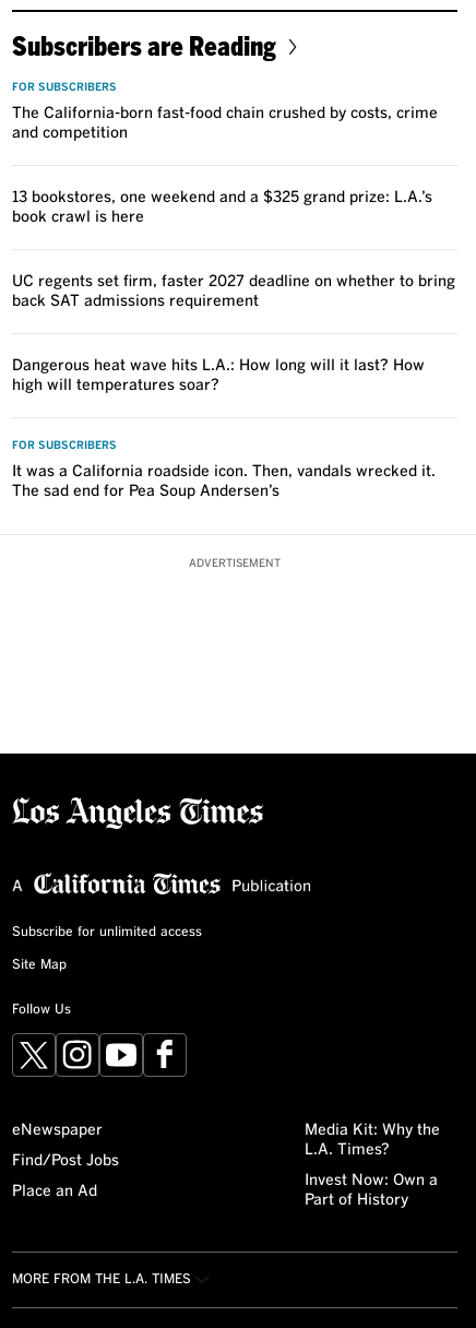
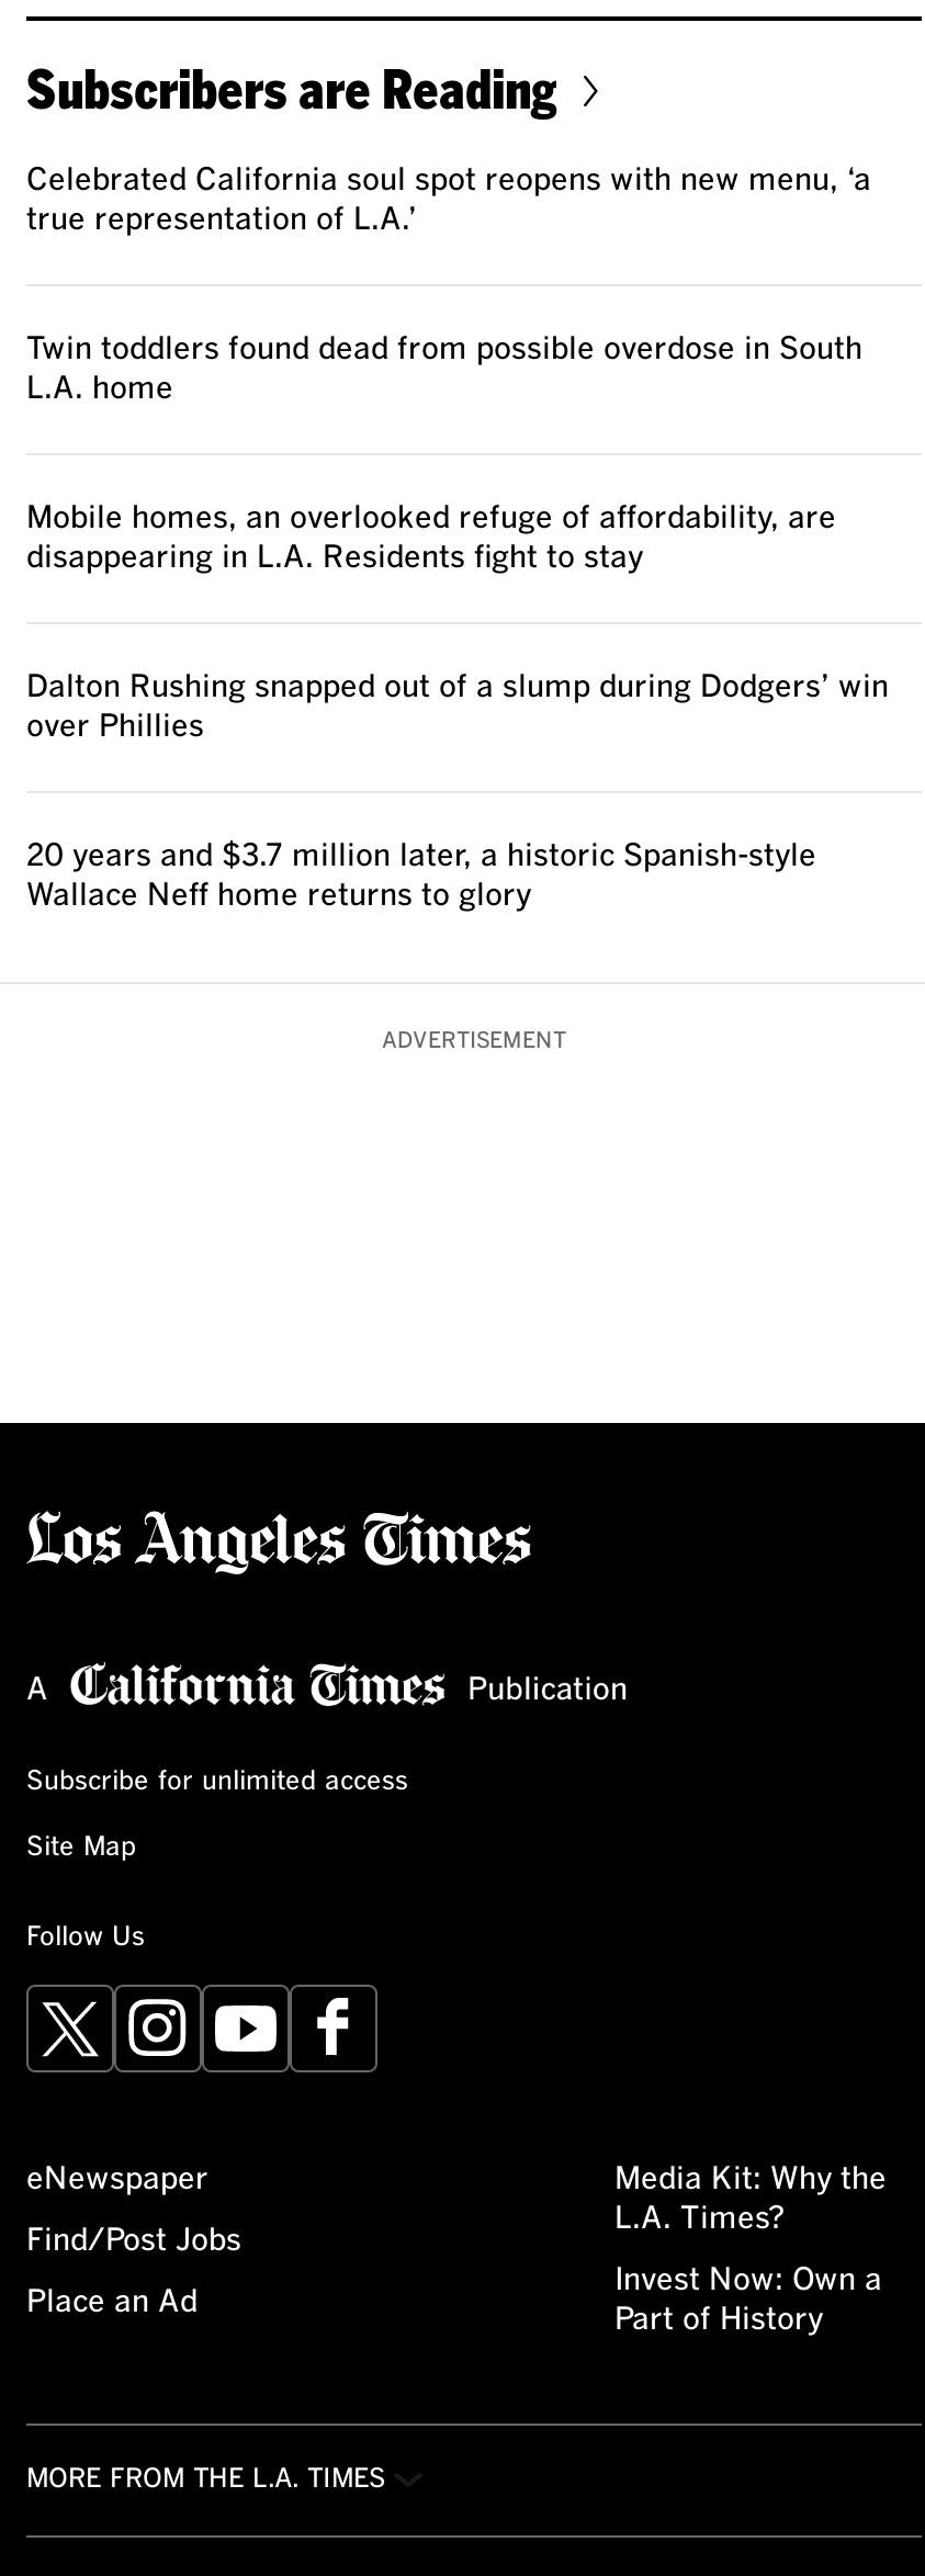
- FOR SUBSCRIBERS
- The California-born fast-food chain crushed by costs, crime
- and competition
+ Celebrated California soul spot reopens with new menu, ‘a
+ true representation of L.A.’

- 13 bookstores, one weekend and a $325 grand prize: L.A.’s
- book crawl is here
+ Twin toddlers found dead from possible overdose in South
+ L.A. home

- UC regents set firm, faster 2027 deadline on whether to bring
- back SAT admissions requirement
+ Mobile homes, an overlooked refuge of affordability, are
+ disappearing in L.A. Residents fight to stay

- Dangerous heat wave hits L.A.: How long will it last? How
- high will temperatures soar?
+ Dalton Rushing snapped out of a slump during Dodgers’ win
+ over Phillies

- FOR SUBSCRIBERS
- It was a California roadside icon. Then, vandals wrecked it.
- The sad end for Pea Soup Andersen’s
+ 20 years and $3.7 million later, a historic Spanish-style
+ Wallace Neff home returns to glory
